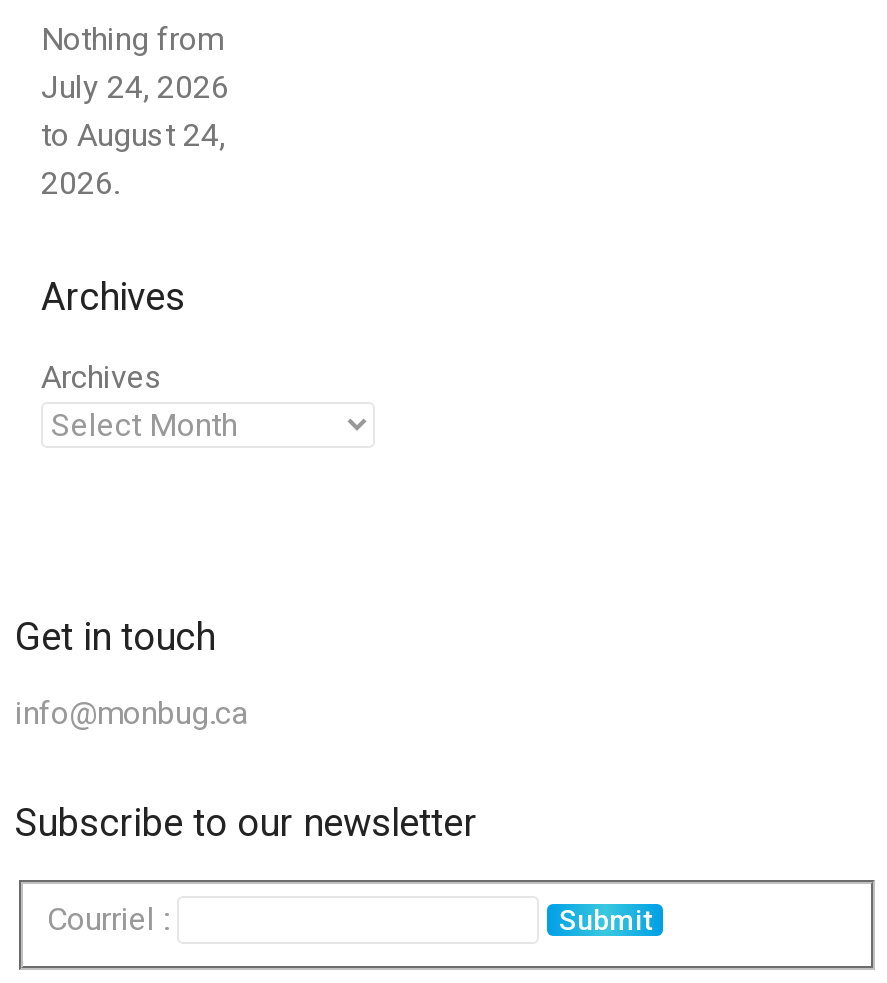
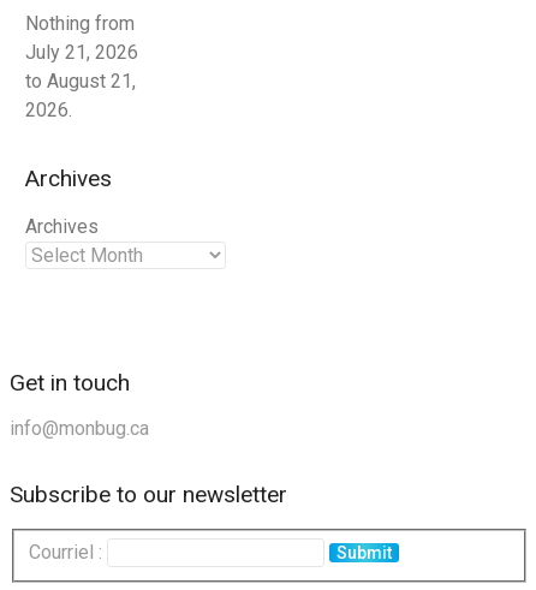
- July 24, 2026
+ July 21, 2026

- to August 24,
+ to August 21,
